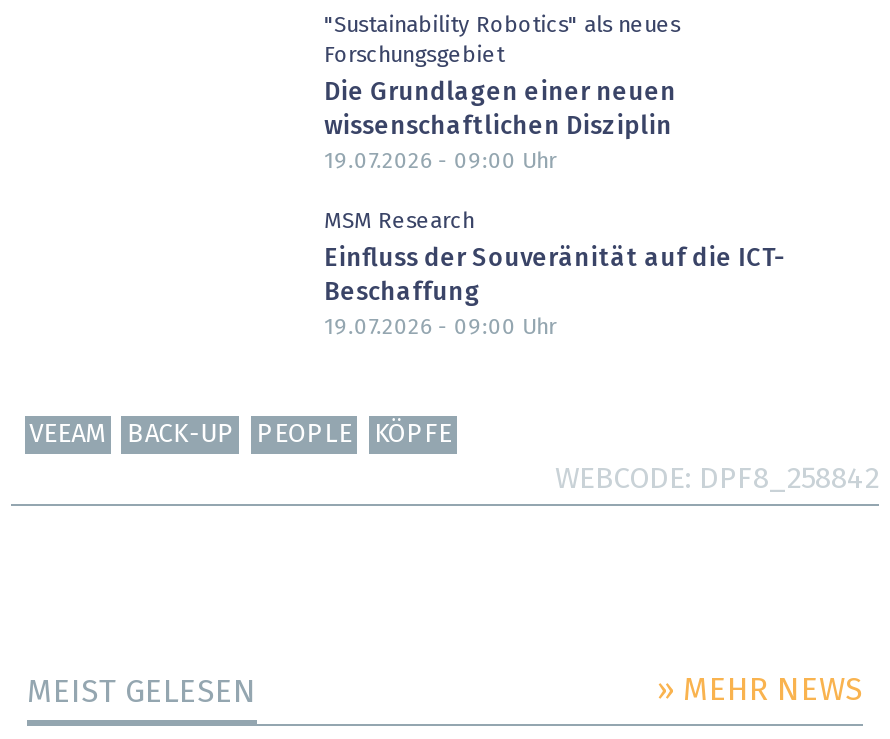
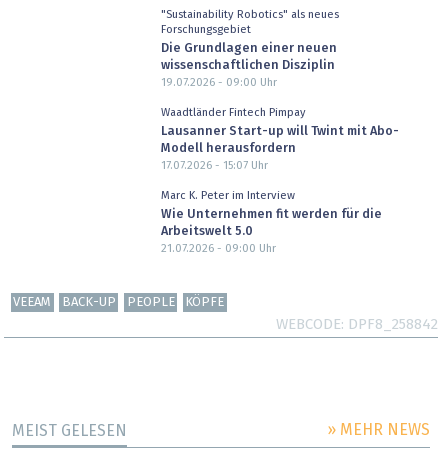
- MSM Research
- Einfluss der Souveränität auf die ICT-
- Beschaffung
- 19.07.2026 - 09:00 Uhr
+ Waadtländer Fintech Pimpay
+ Lausanner Start-up will Twint mit Abo-
+ Modell herausfordern
+ 17.07.2026 - 15:07 Uhr
+ Marc K. Peter im Interview
+ Wie Unternehmen fit werden für die
+ Arbeitswelt 5.0
+ 21.07.2026 - 09:00 Uhr
